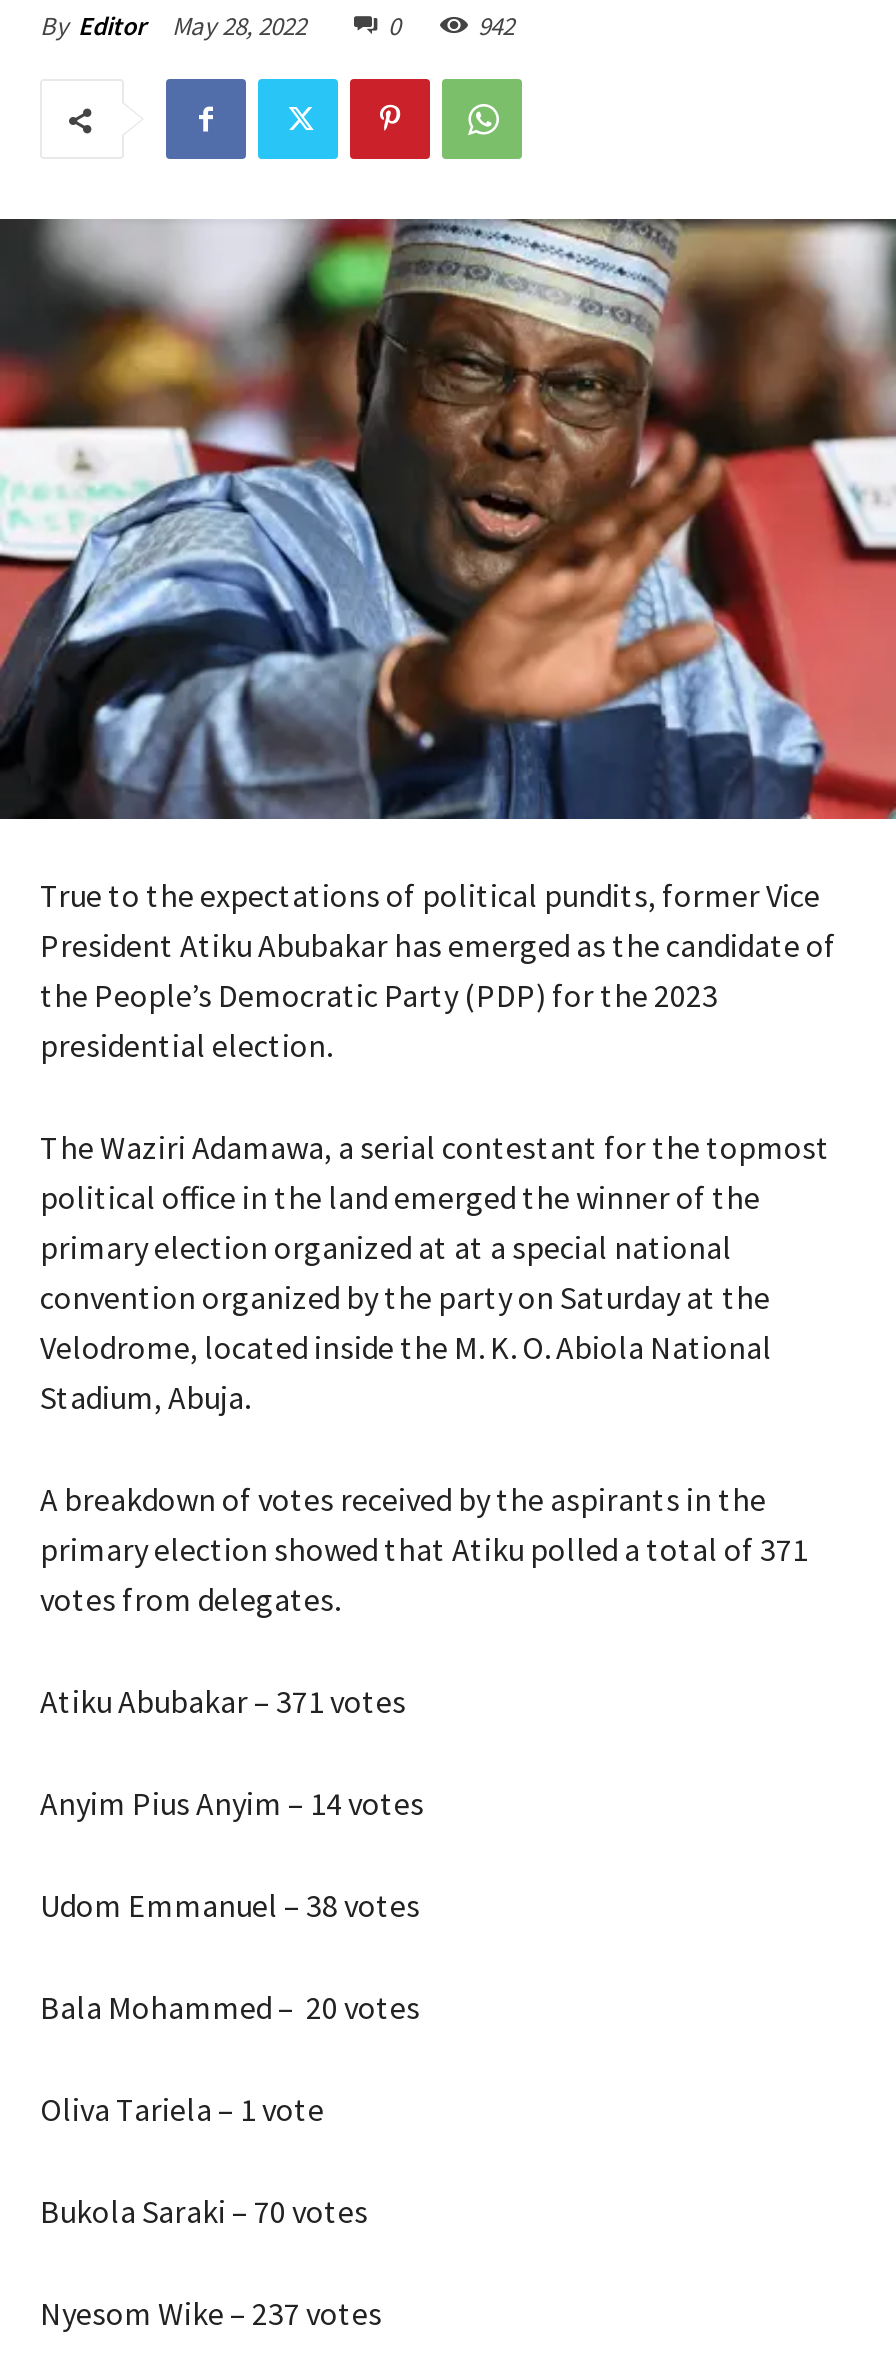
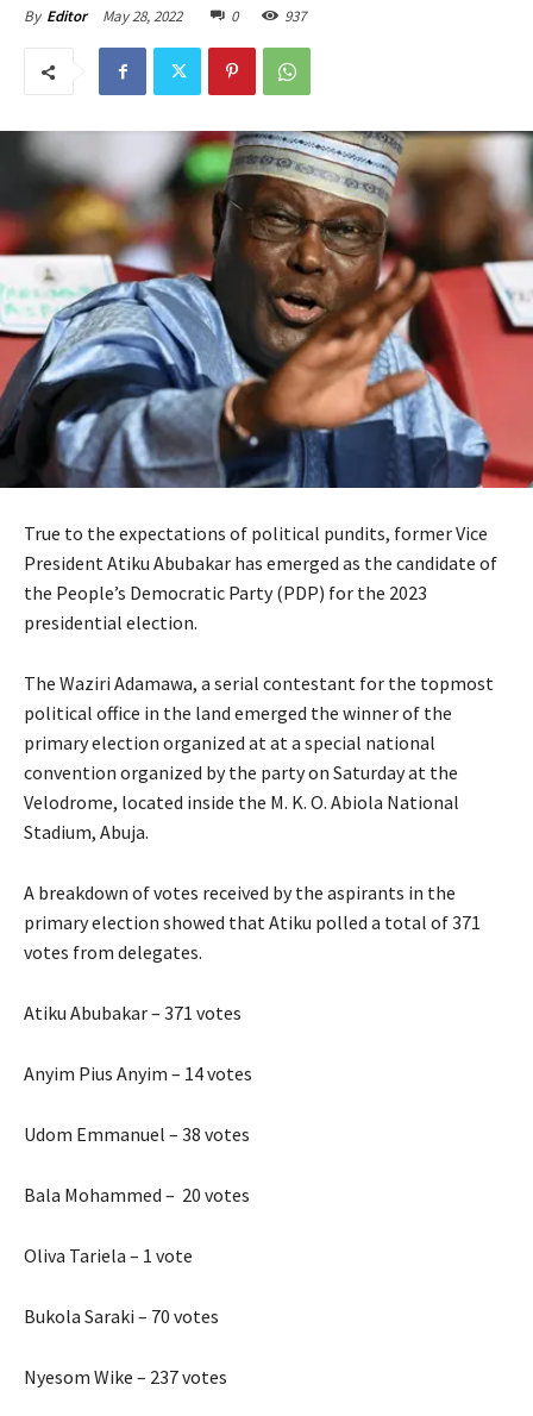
- 942
+ 937
